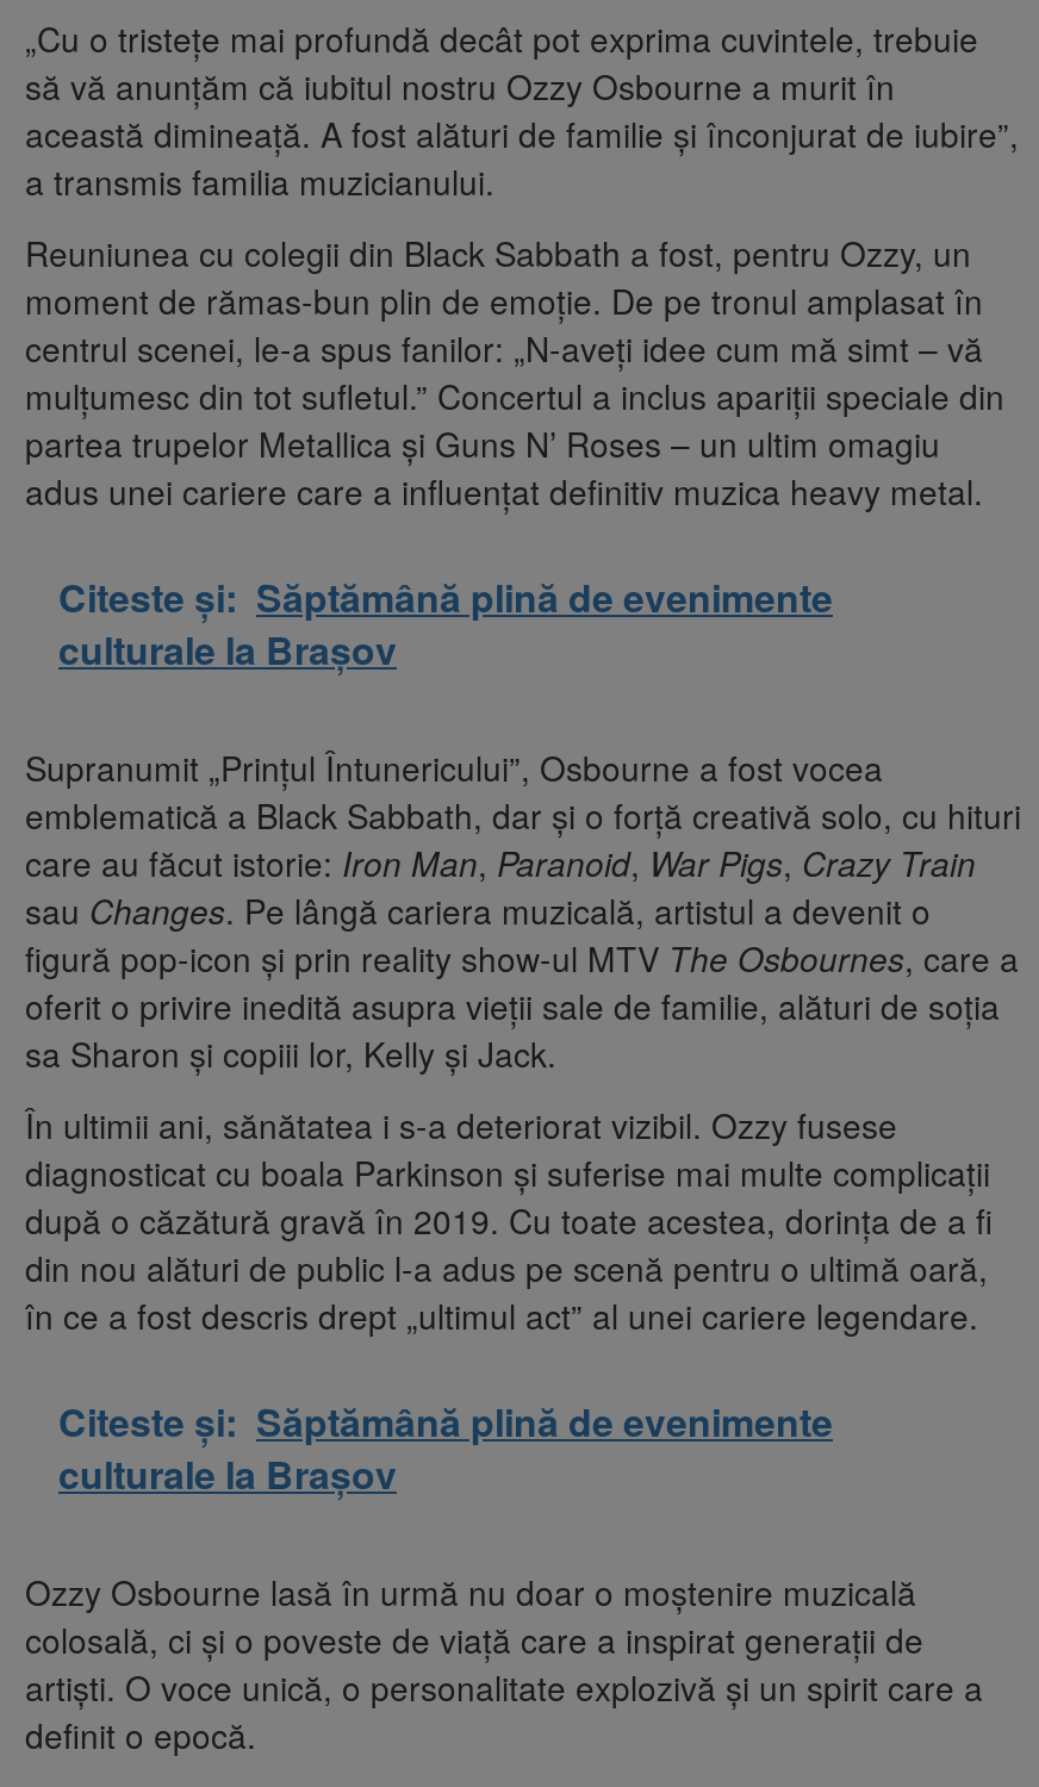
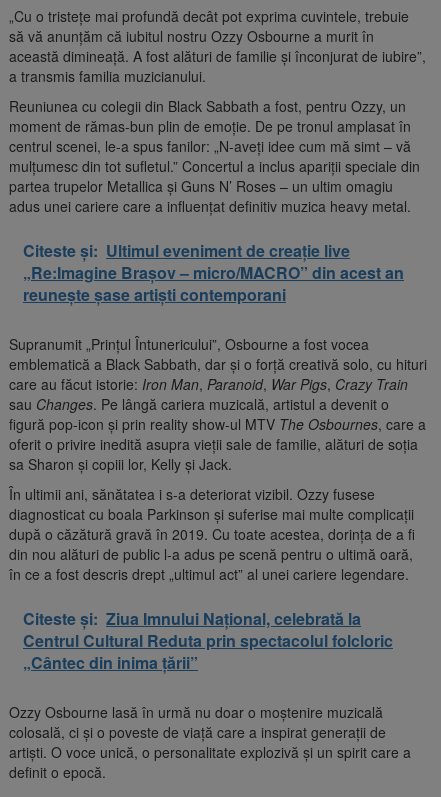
- Citeste și: Săptămână plină de evenimente
- culturale la Brașov
+ Citeste și: Ultimul eveniment de creație live
+ „Re:Imagine Brașov – micro/MACRO” din acest an
+ reunește șase artiști contemporani

- Citeste și: Săptămână plină de evenimente
- culturale la Brașov
+ Citeste și: Ziua Imnului Național, celebrată la
+ Centrul Cultural Reduta prin spectacolul folcloric
+ „Cântec din inima țării”
